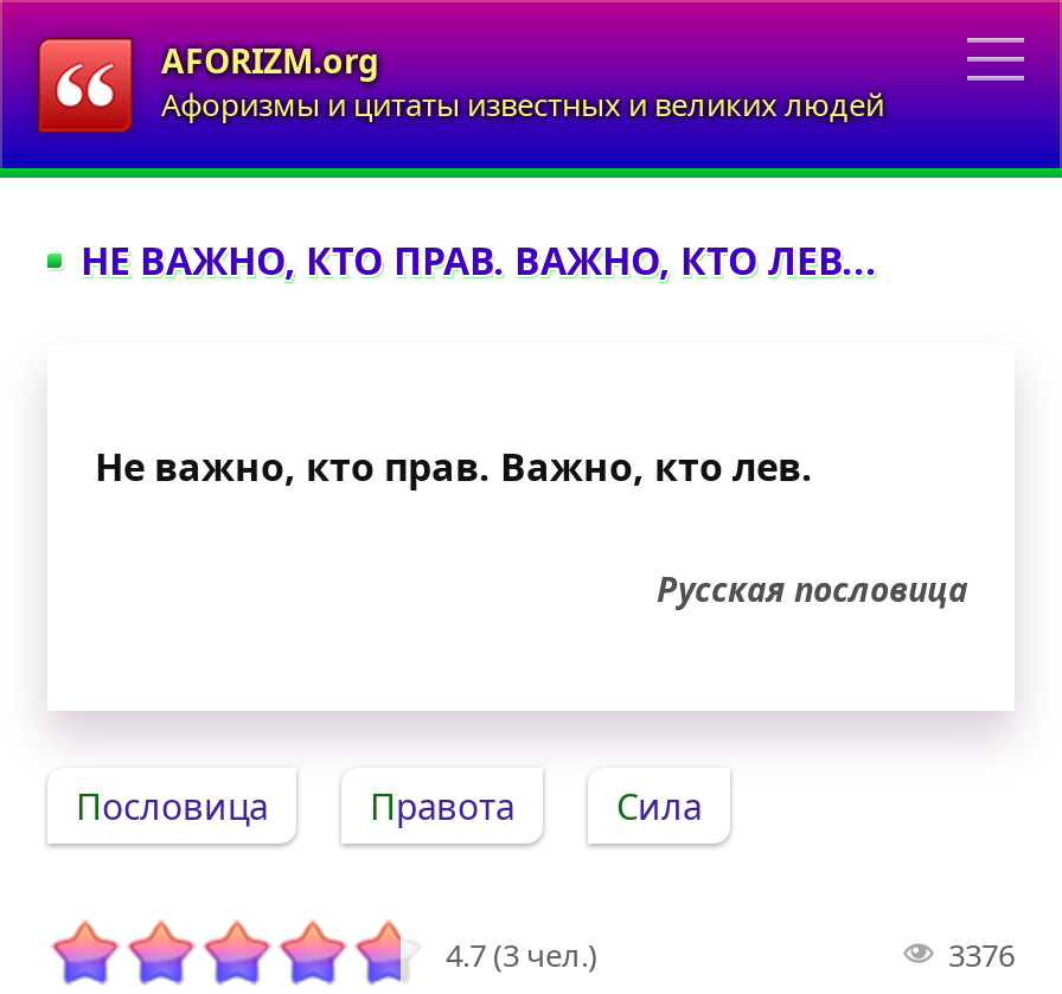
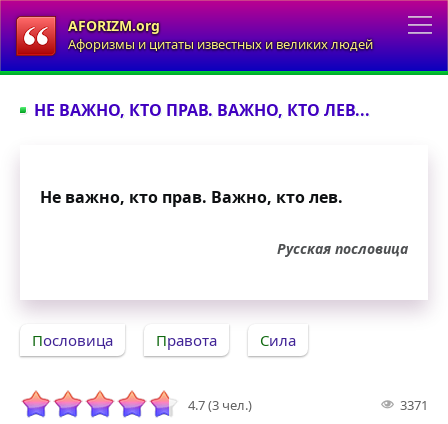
- 3376
+ 3371
